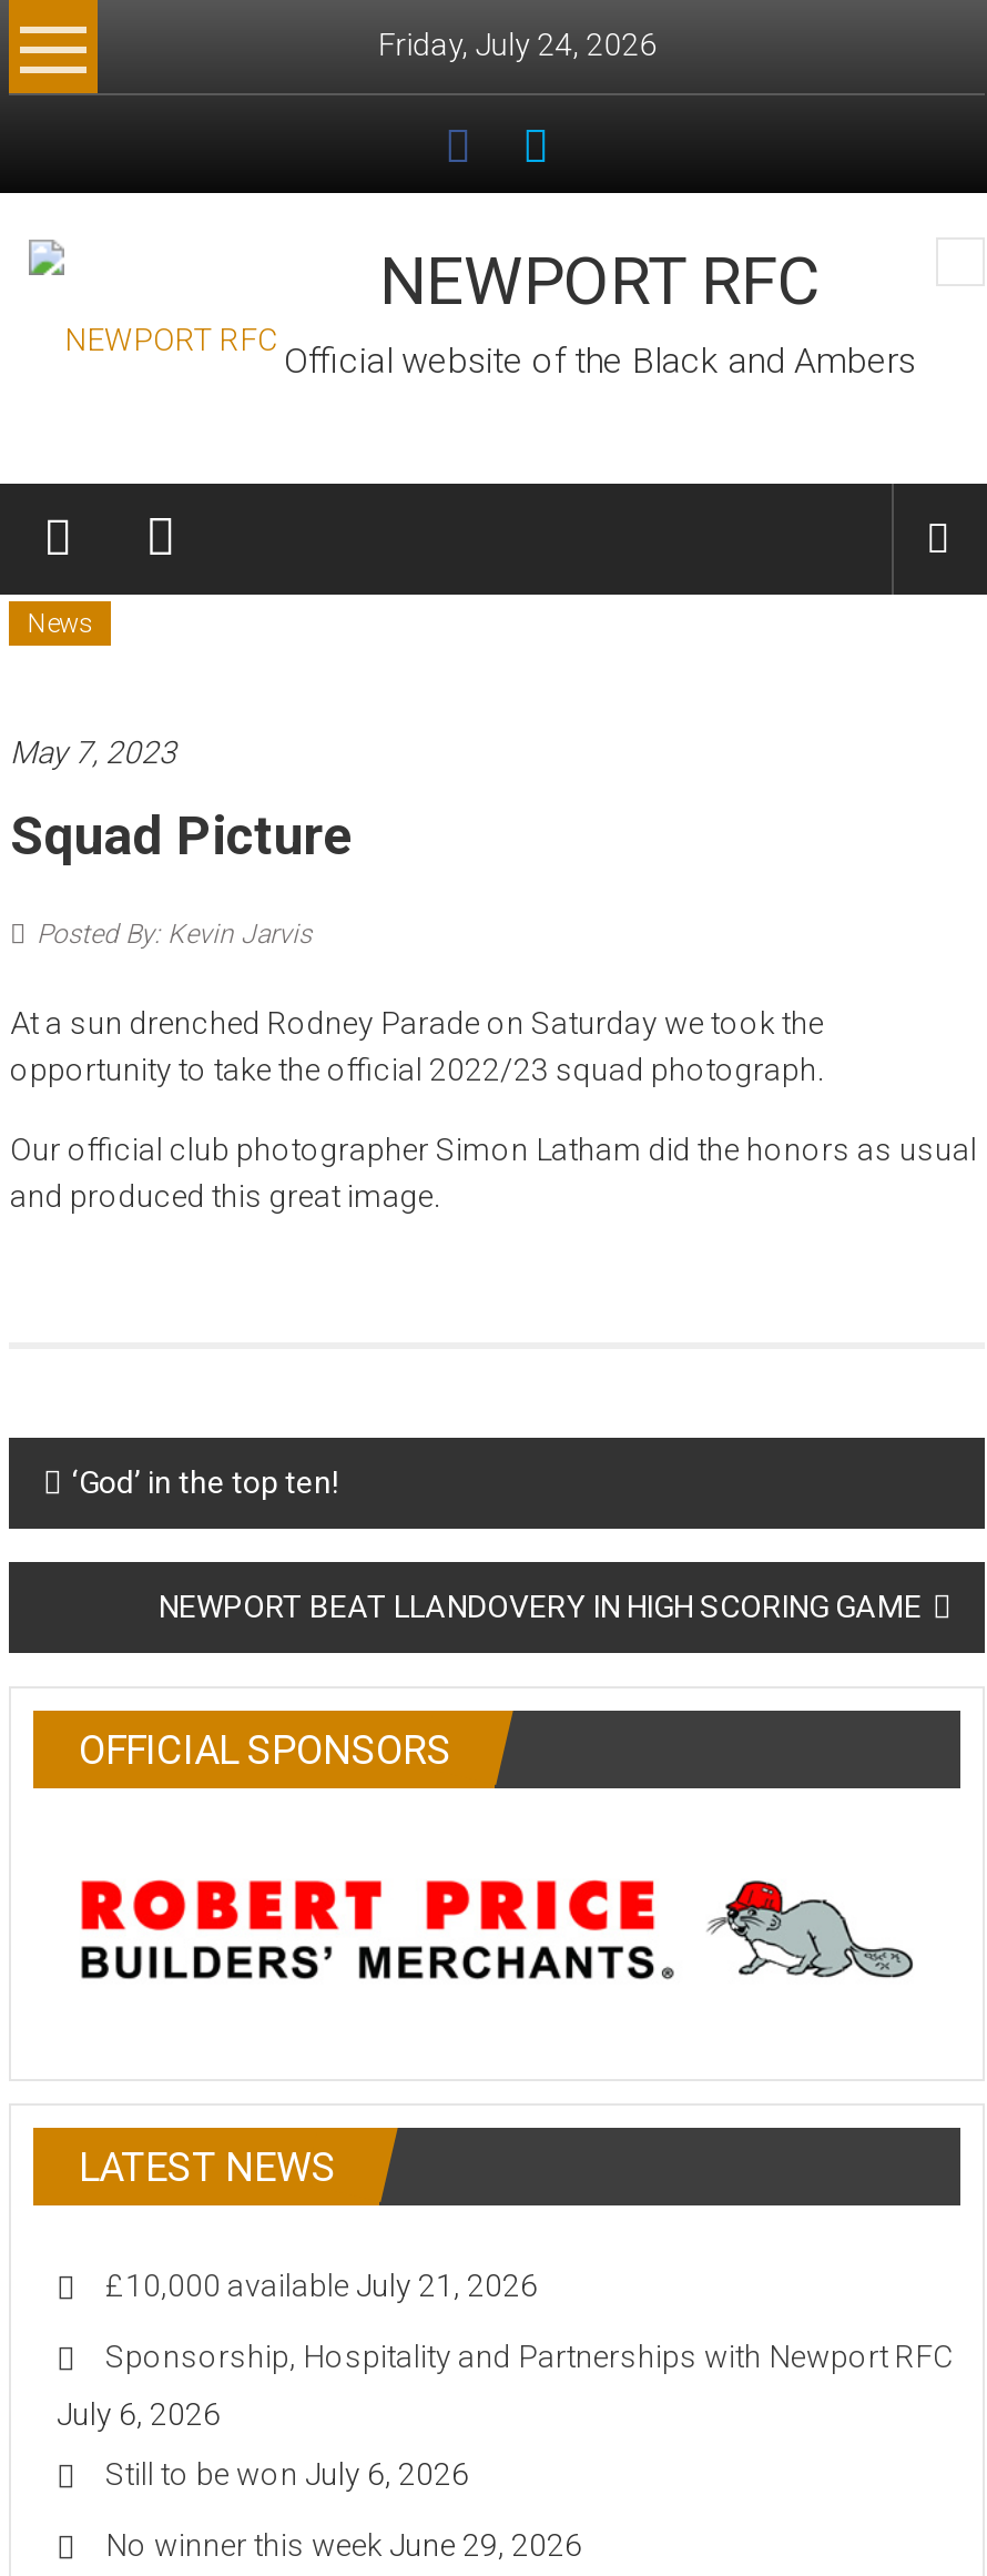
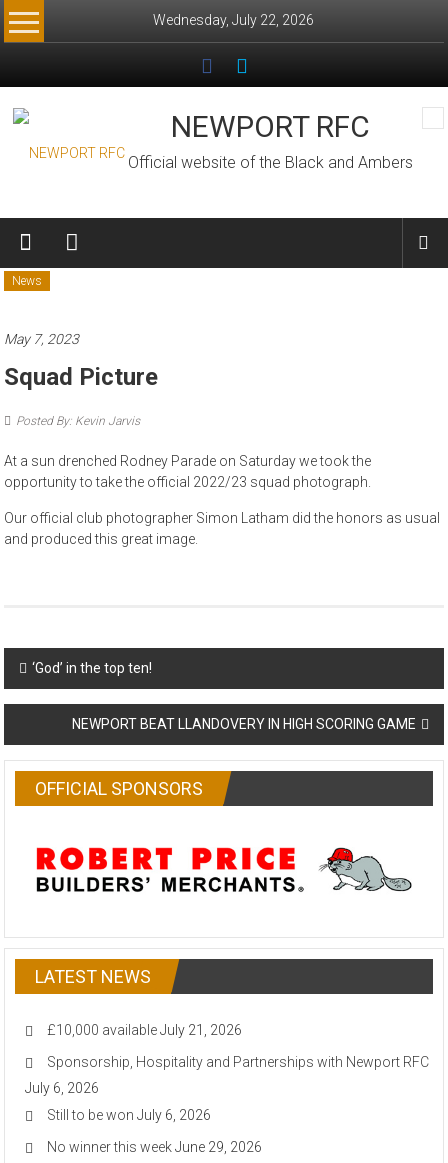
- Friday, July 24, 2026
+ Wednesday, July 22, 2026
